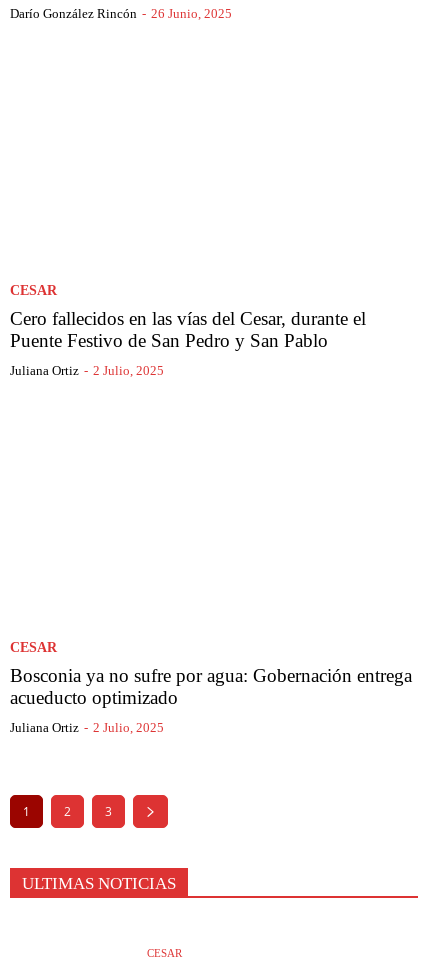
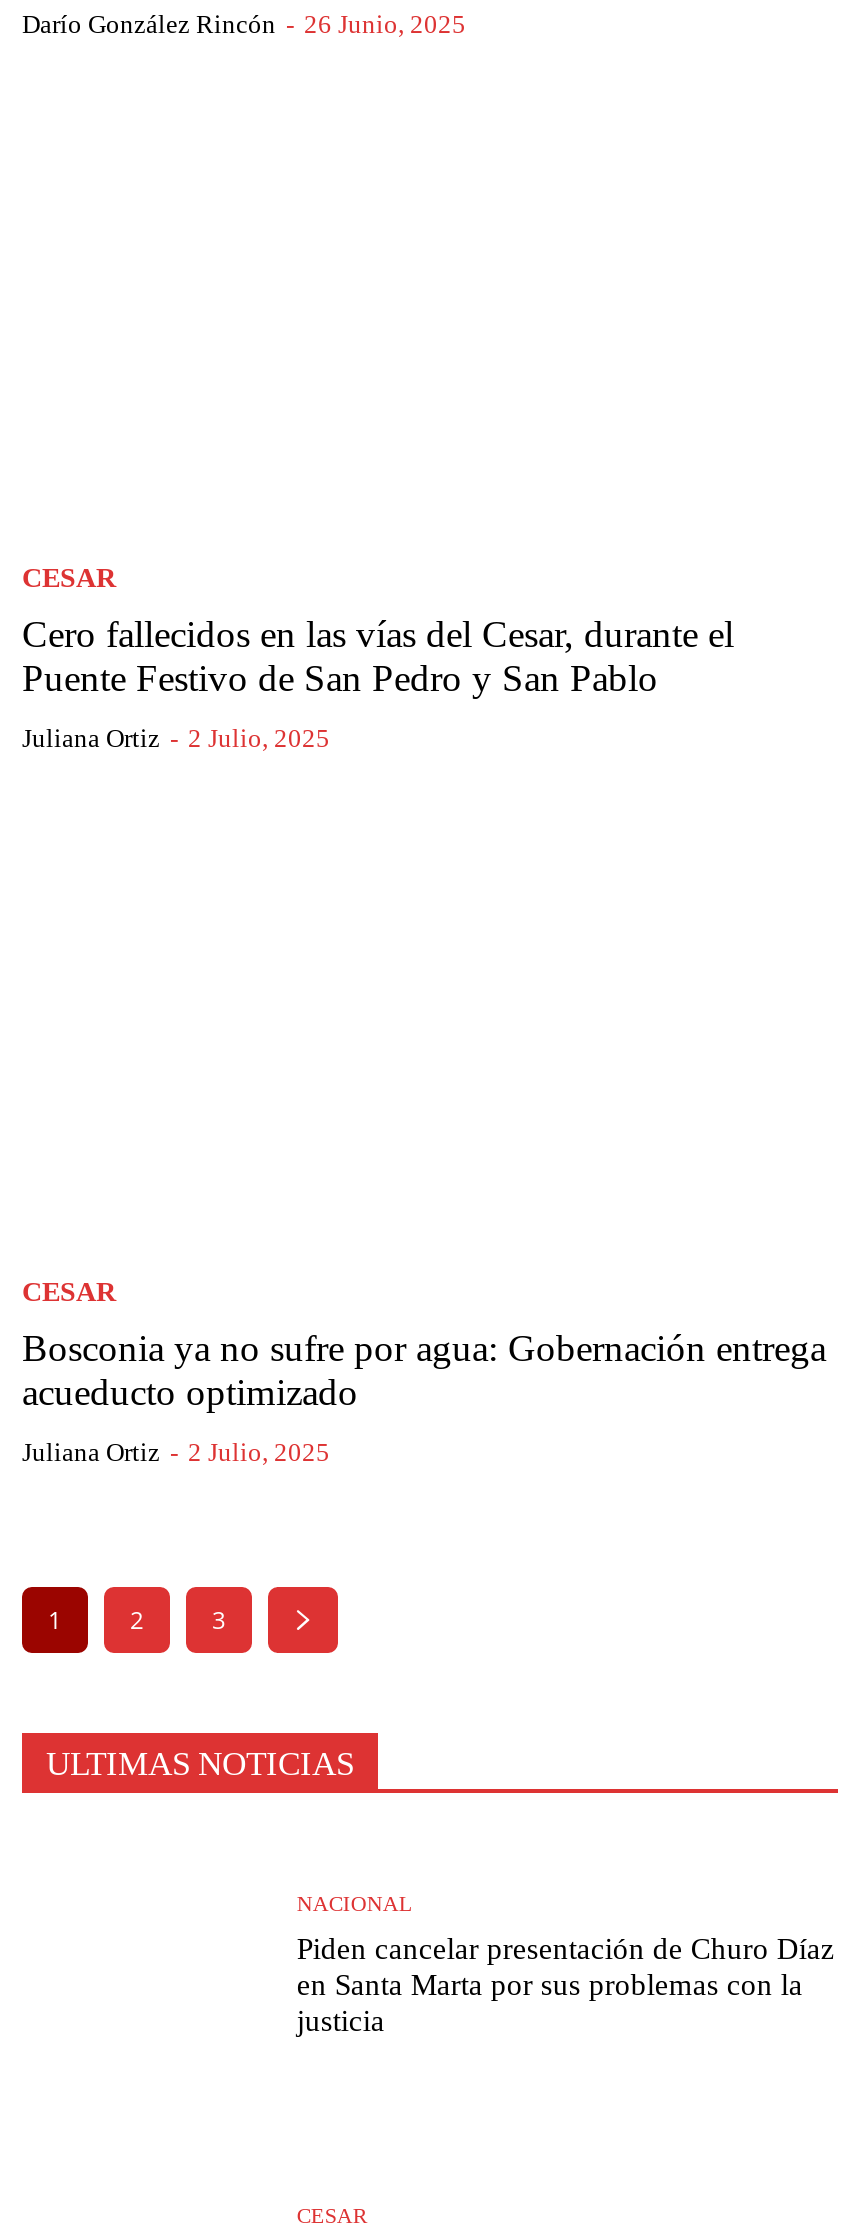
+ NACIONAL
+ Piden cancelar presentación de Churo Díaz
+ en Santa Marta por sus problemas con la
+ justicia
